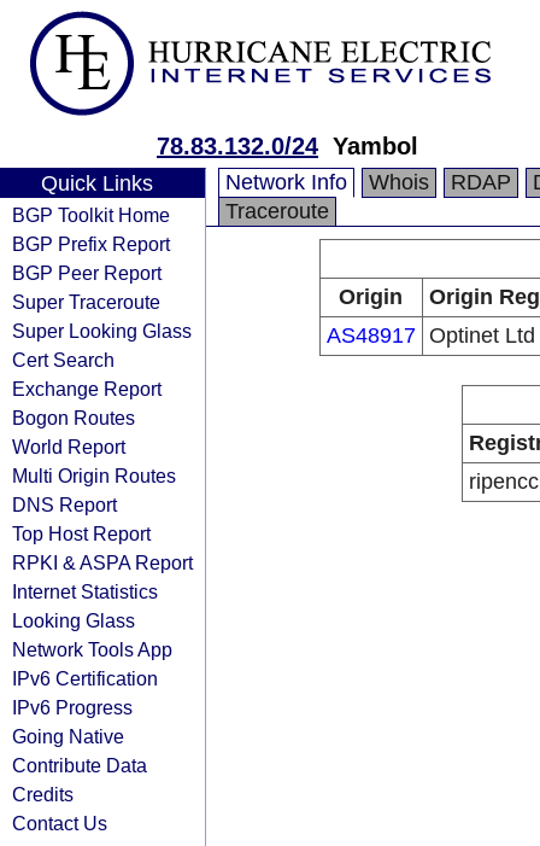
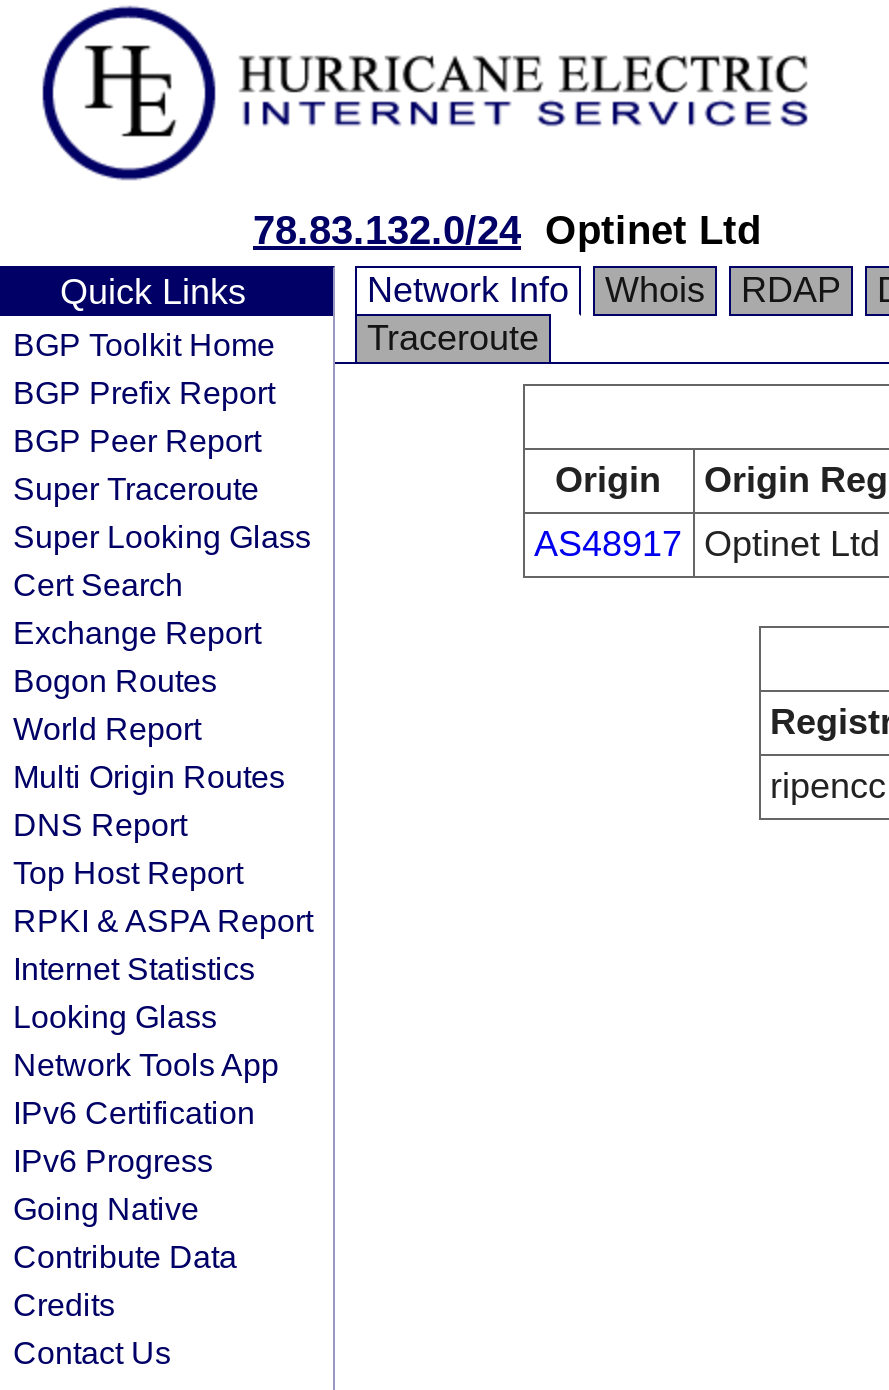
- 78.83.132.0/24 Yambol
+ 78.83.132.0/24 Optinet Ltd
